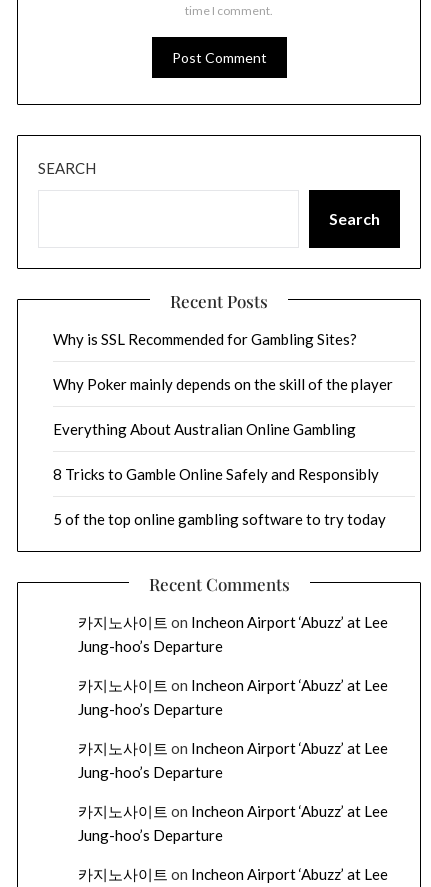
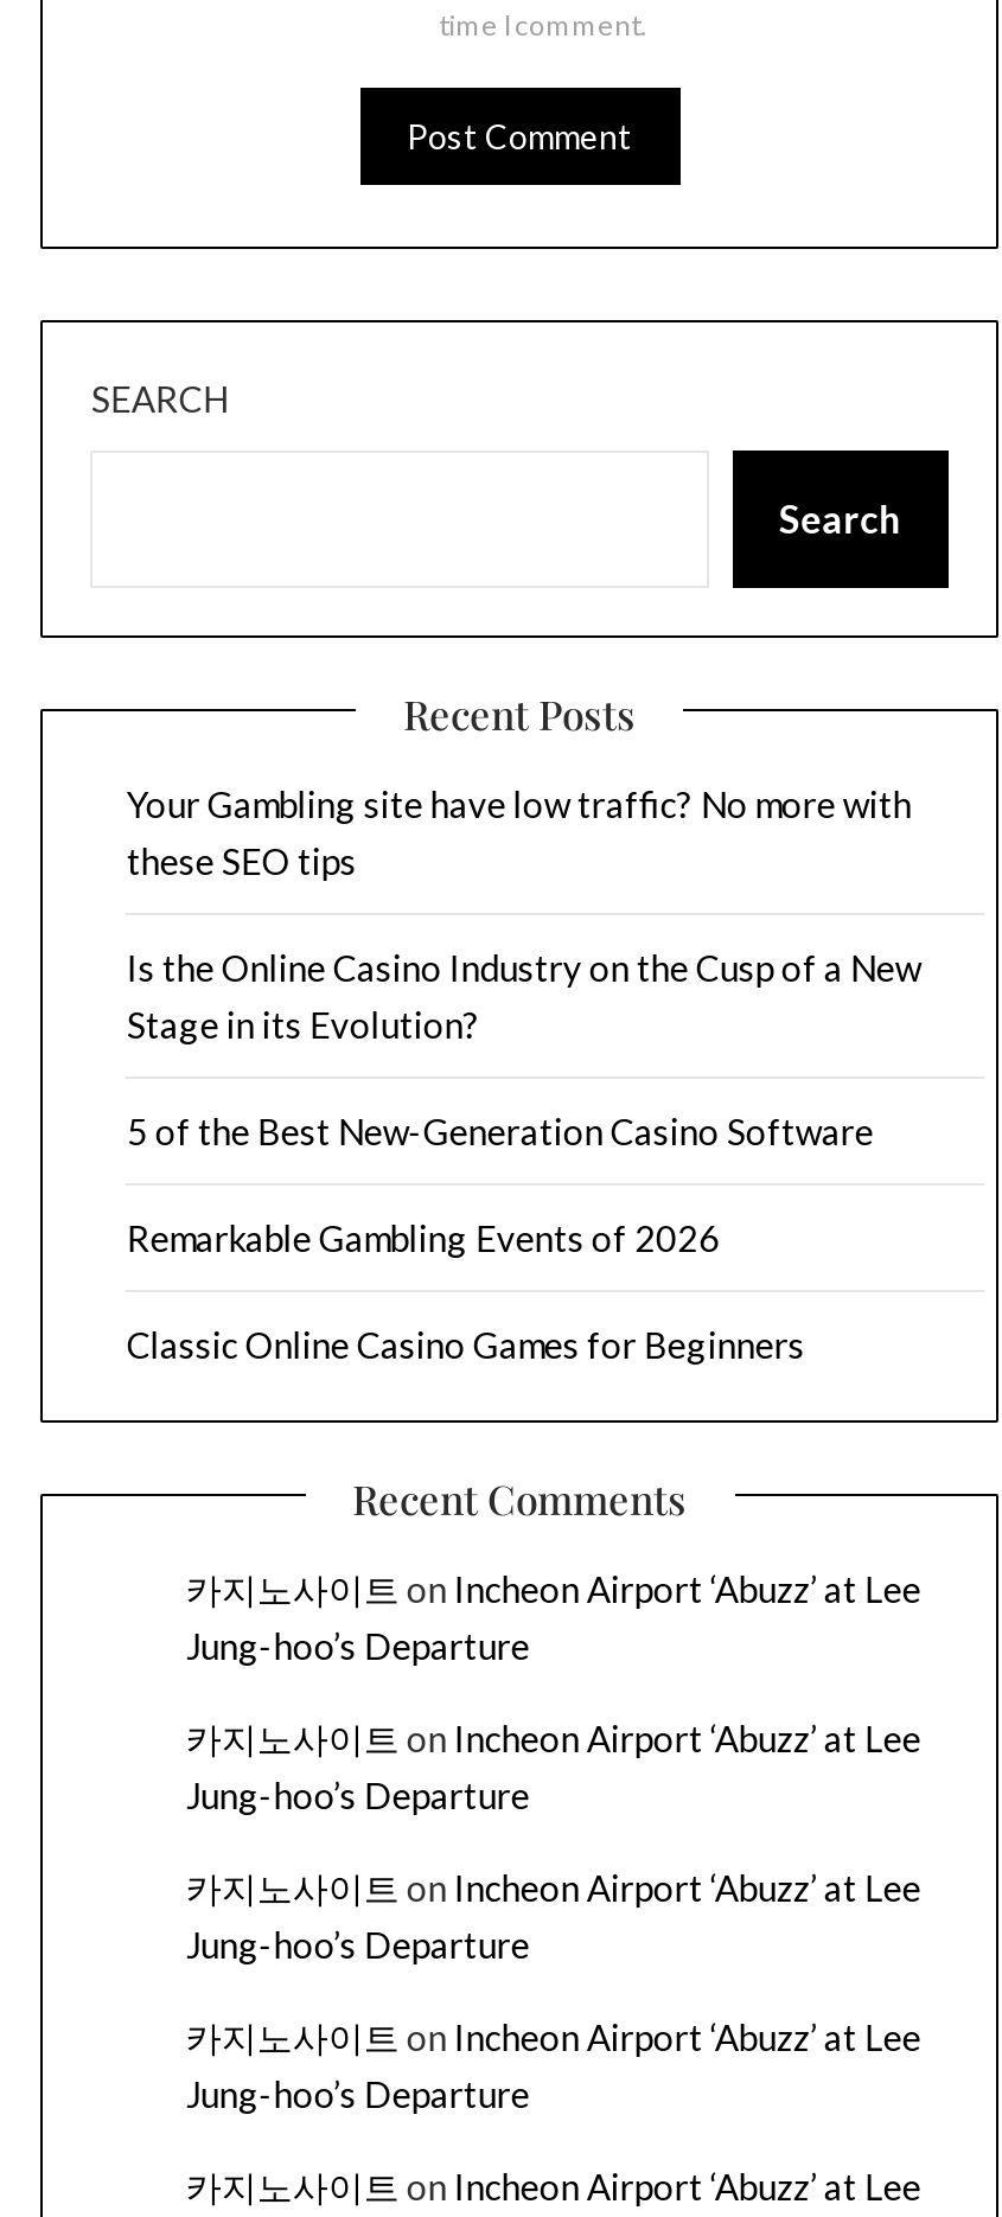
- Why is SSL Recommended for Gambling Sites?
+ Your Gambling site have low traffic? No more with
+ these SEO tips

- Why Poker mainly depends on the skill of the player
+ Is the Online Casino Industry on the Cusp of a New
+ Stage in its Evolution?

- Everything About Australian Online Gambling
+ 5 of the Best New-Generation Casino Software

- 8 Tricks to Gamble Online Safely and Responsibly
+ Remarkable Gambling Events of 2026

- 5 of the top online gambling software to try today
+ Classic Online Casino Games for Beginners
